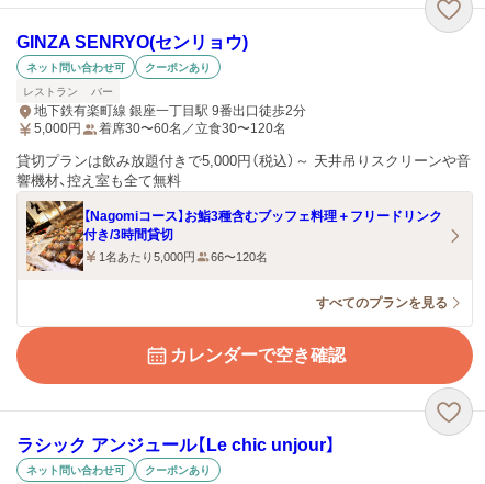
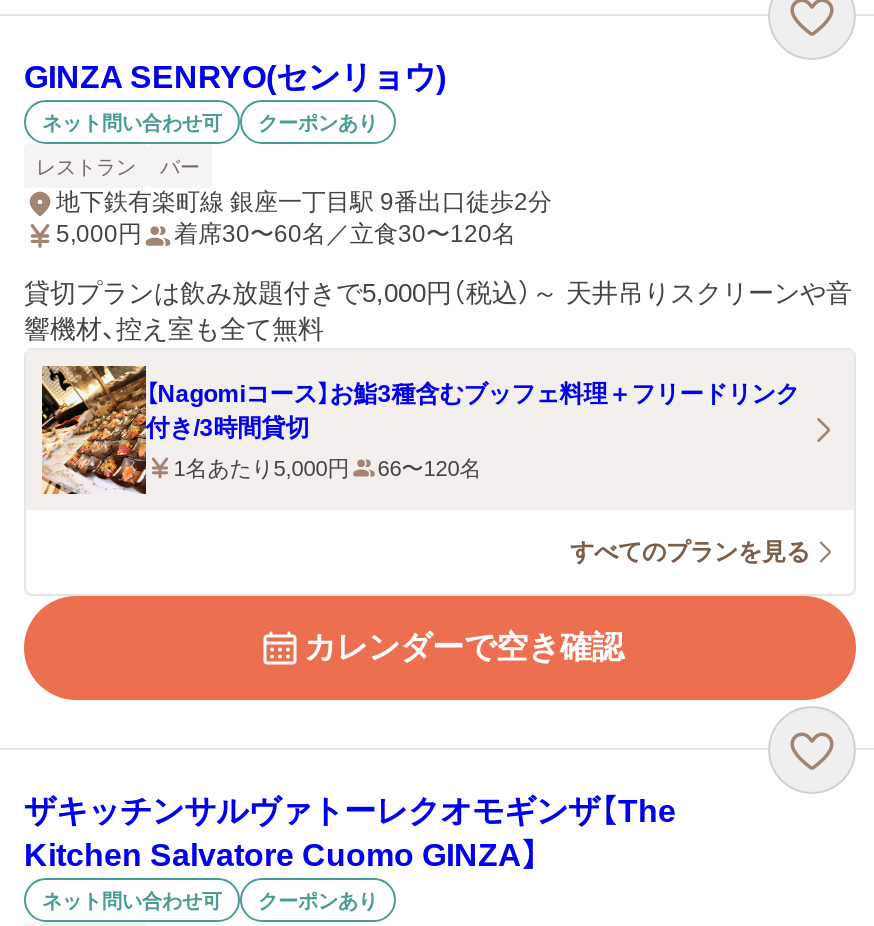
- ラシック アンジュール【Le chic unjour】
+ ザキッチンサルヴァトーレクオモギンザ【The
+ Kitchen Salvatore Cuomo GINZA】
